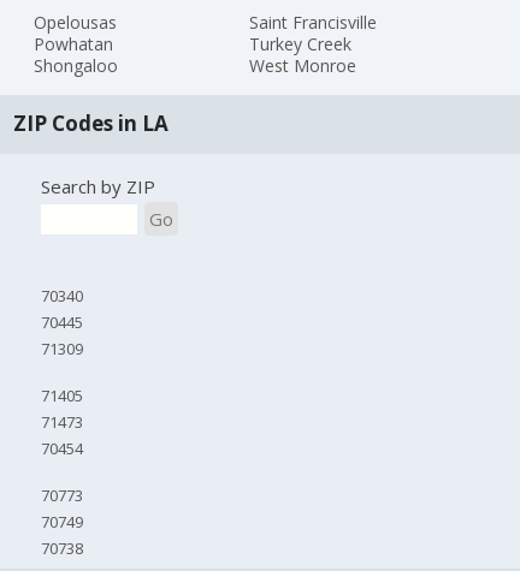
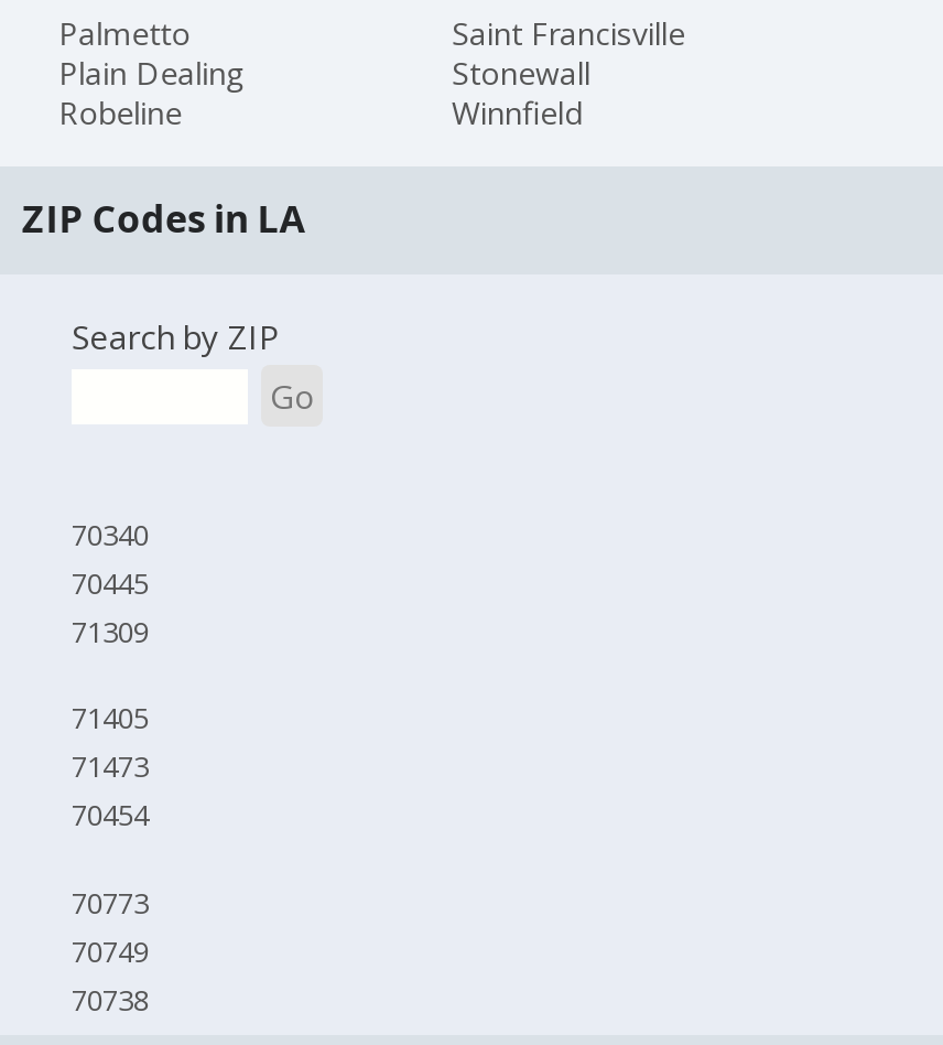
- Opelousas
- Powhatan
- Shongaloo
+ Palmetto
+ Plain Dealing
+ Robeline

- Turkey Creek
- West Monroe
+ Stonewall
+ Winnfield
